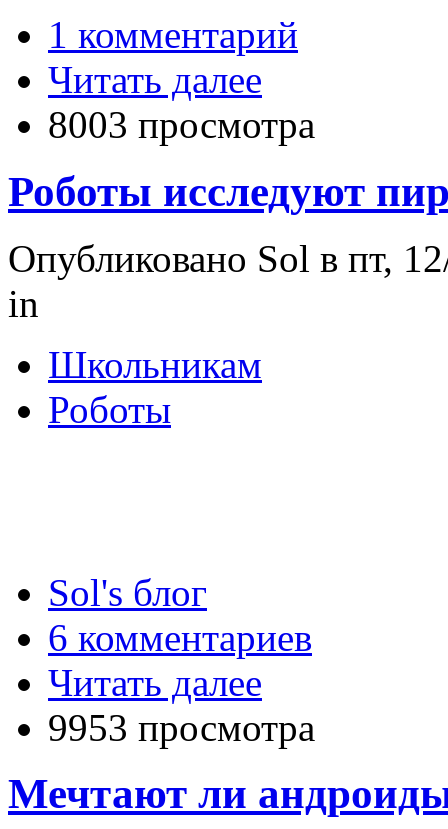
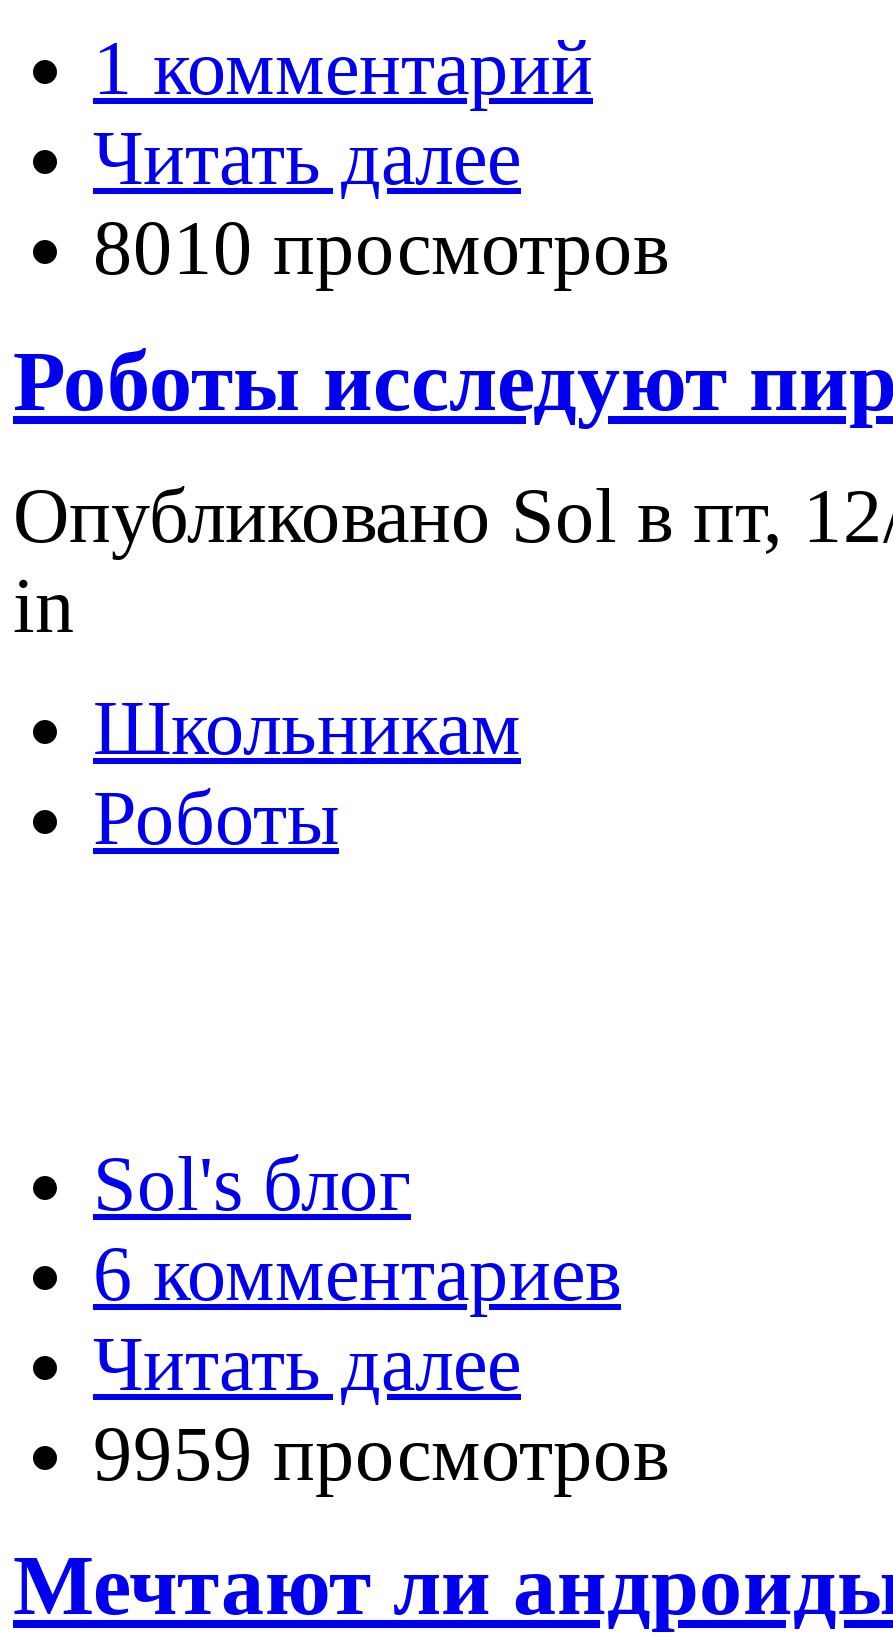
- 8003 просмотра
+ 8010 просмотров

- 9953 просмотра
+ 9959 просмотров
